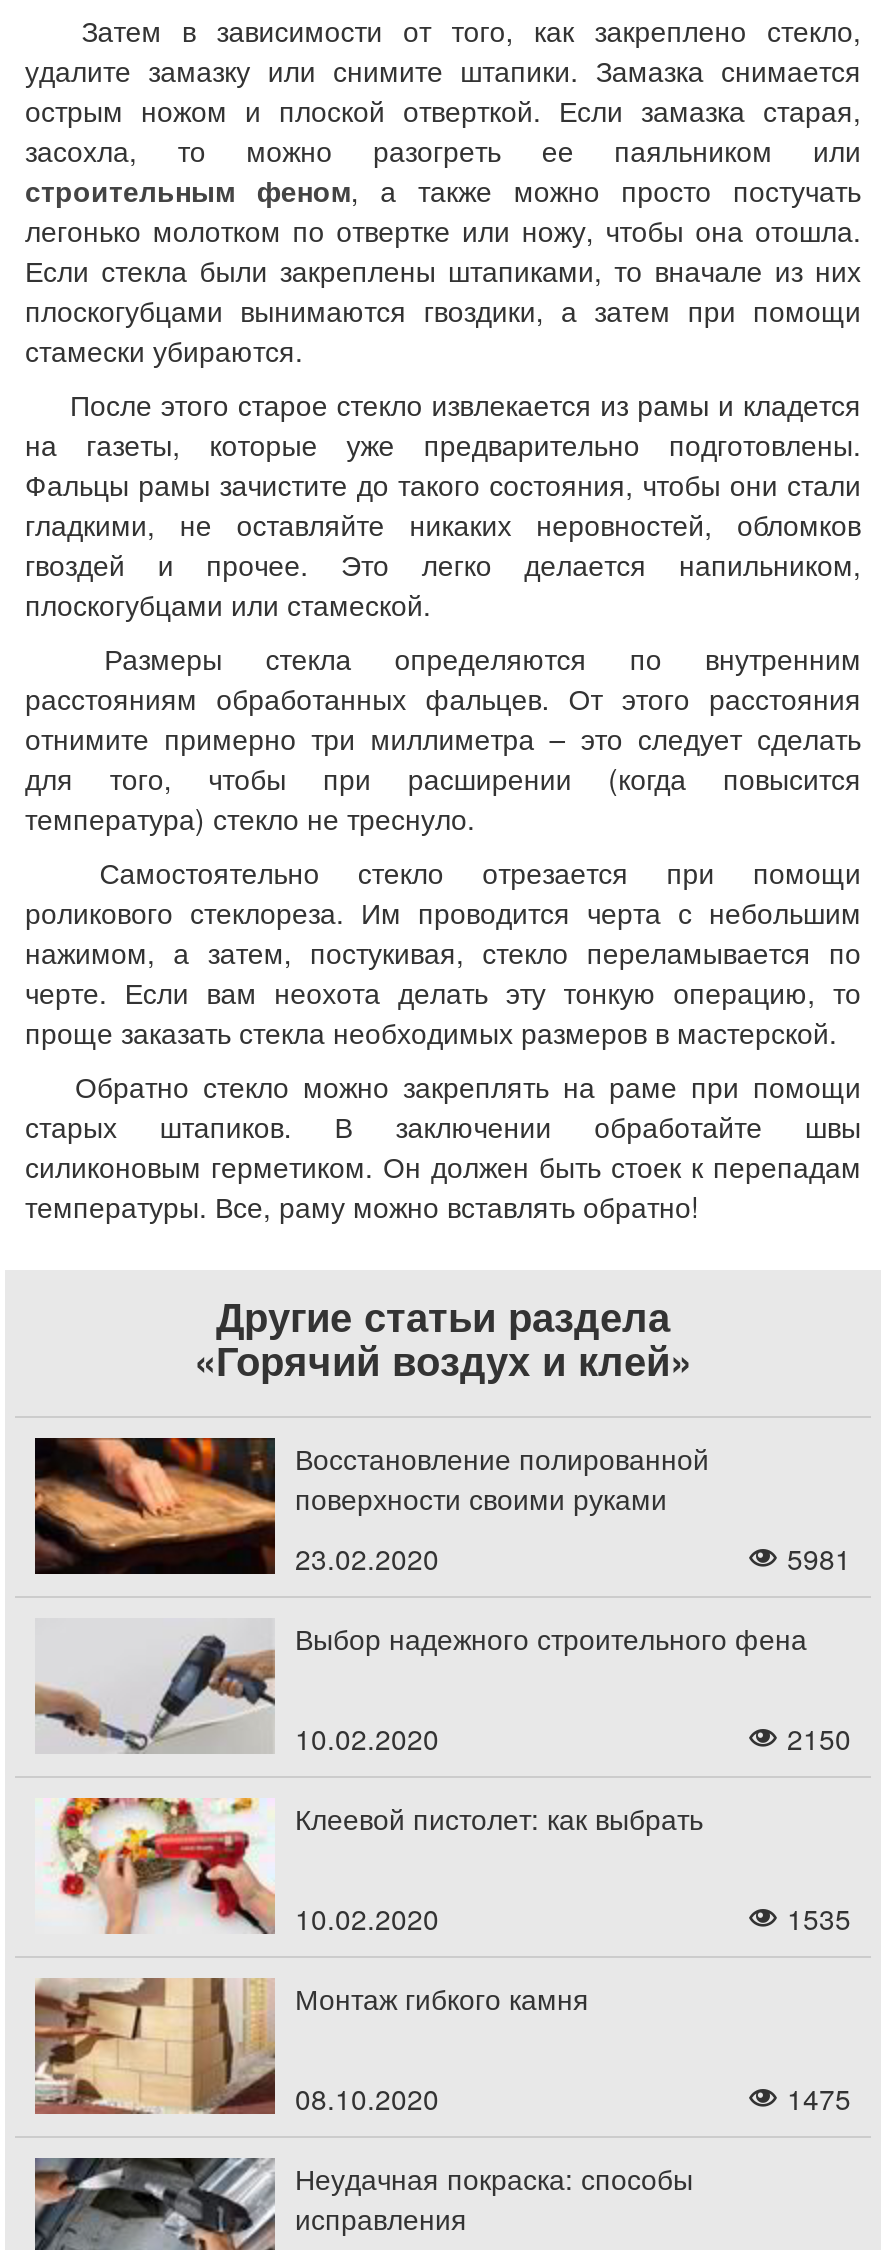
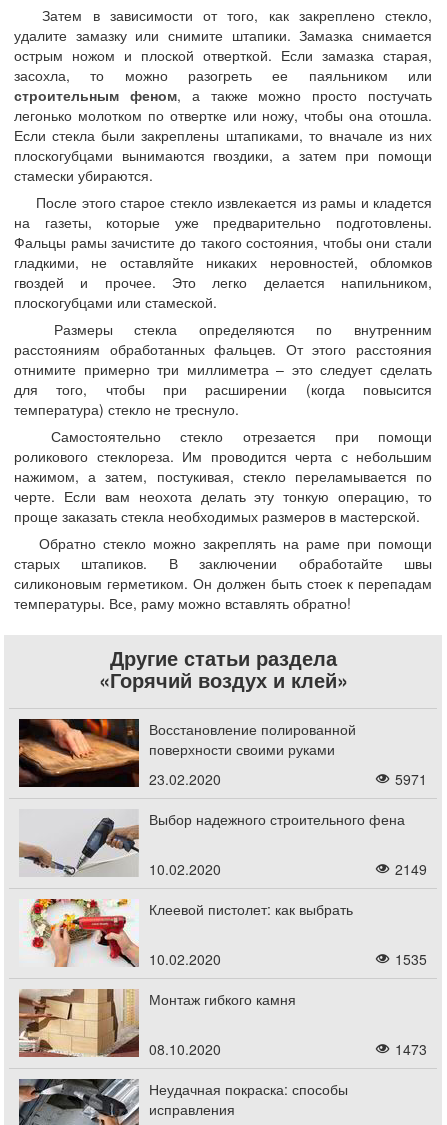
- 5981
+ 5971

- 2150
+ 2149

- 1475
+ 1473
